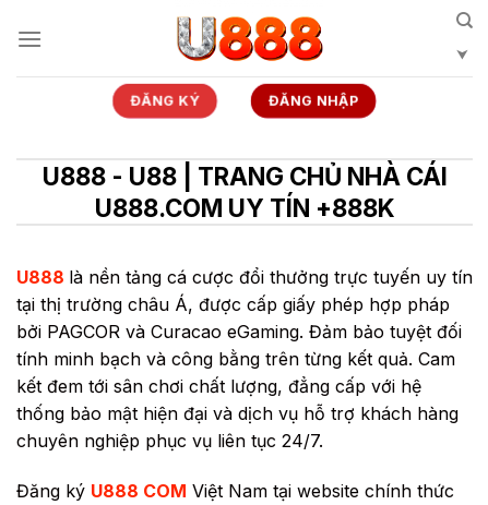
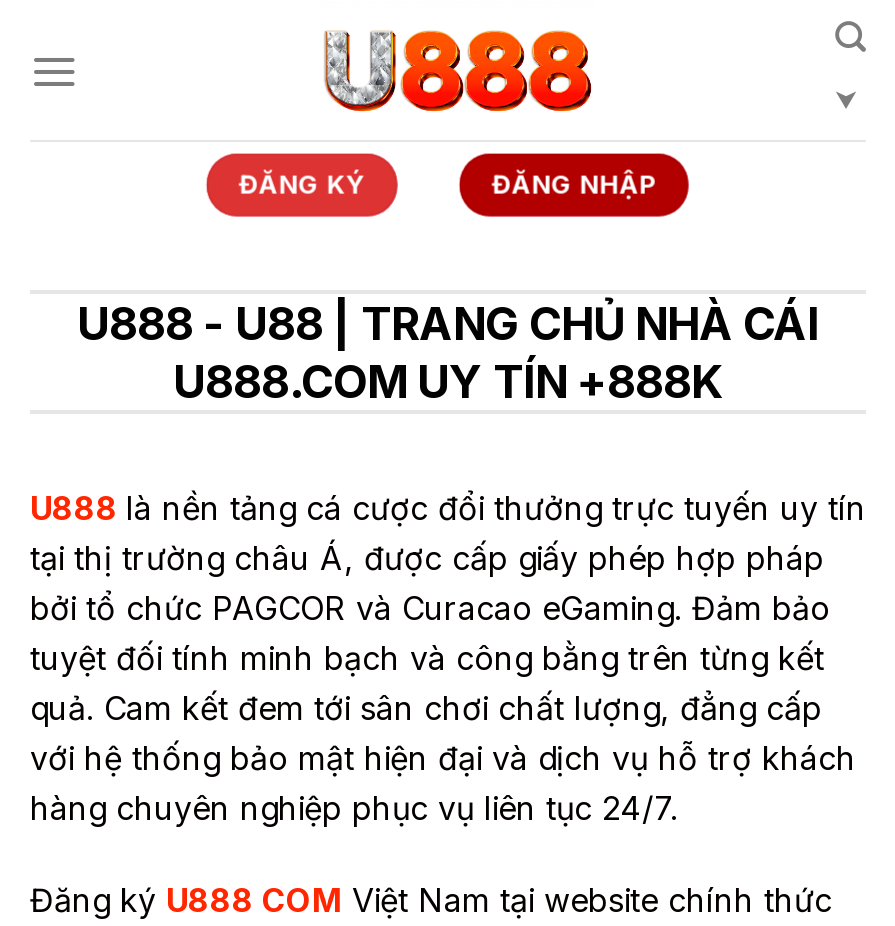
- bởi PAGCOR và Curacao eGaming. Đảm bảo tuyệt đối
- tính minh bạch và công bằng trên từng kết quả. Cam
- kết đem tới sân chơi chất lượng, đẳng cấp với hệ
- thống bảo mật hiện đại và dịch vụ hỗ trợ khách hàng
- chuyên nghiệp phục vụ liên tục 24/7.
+ bởi tổ chức PAGCOR và Curacao eGaming. Đảm bảo
+ tuyệt đối tính minh bạch và công bằng trên từng kết
+ quả. Cam kết đem tới sân chơi chất lượng, đẳng cấp
+ với hệ thống bảo mật hiện đại và dịch vụ hỗ trợ khách
+ hàng chuyên nghiệp phục vụ liên tục 24/7.
